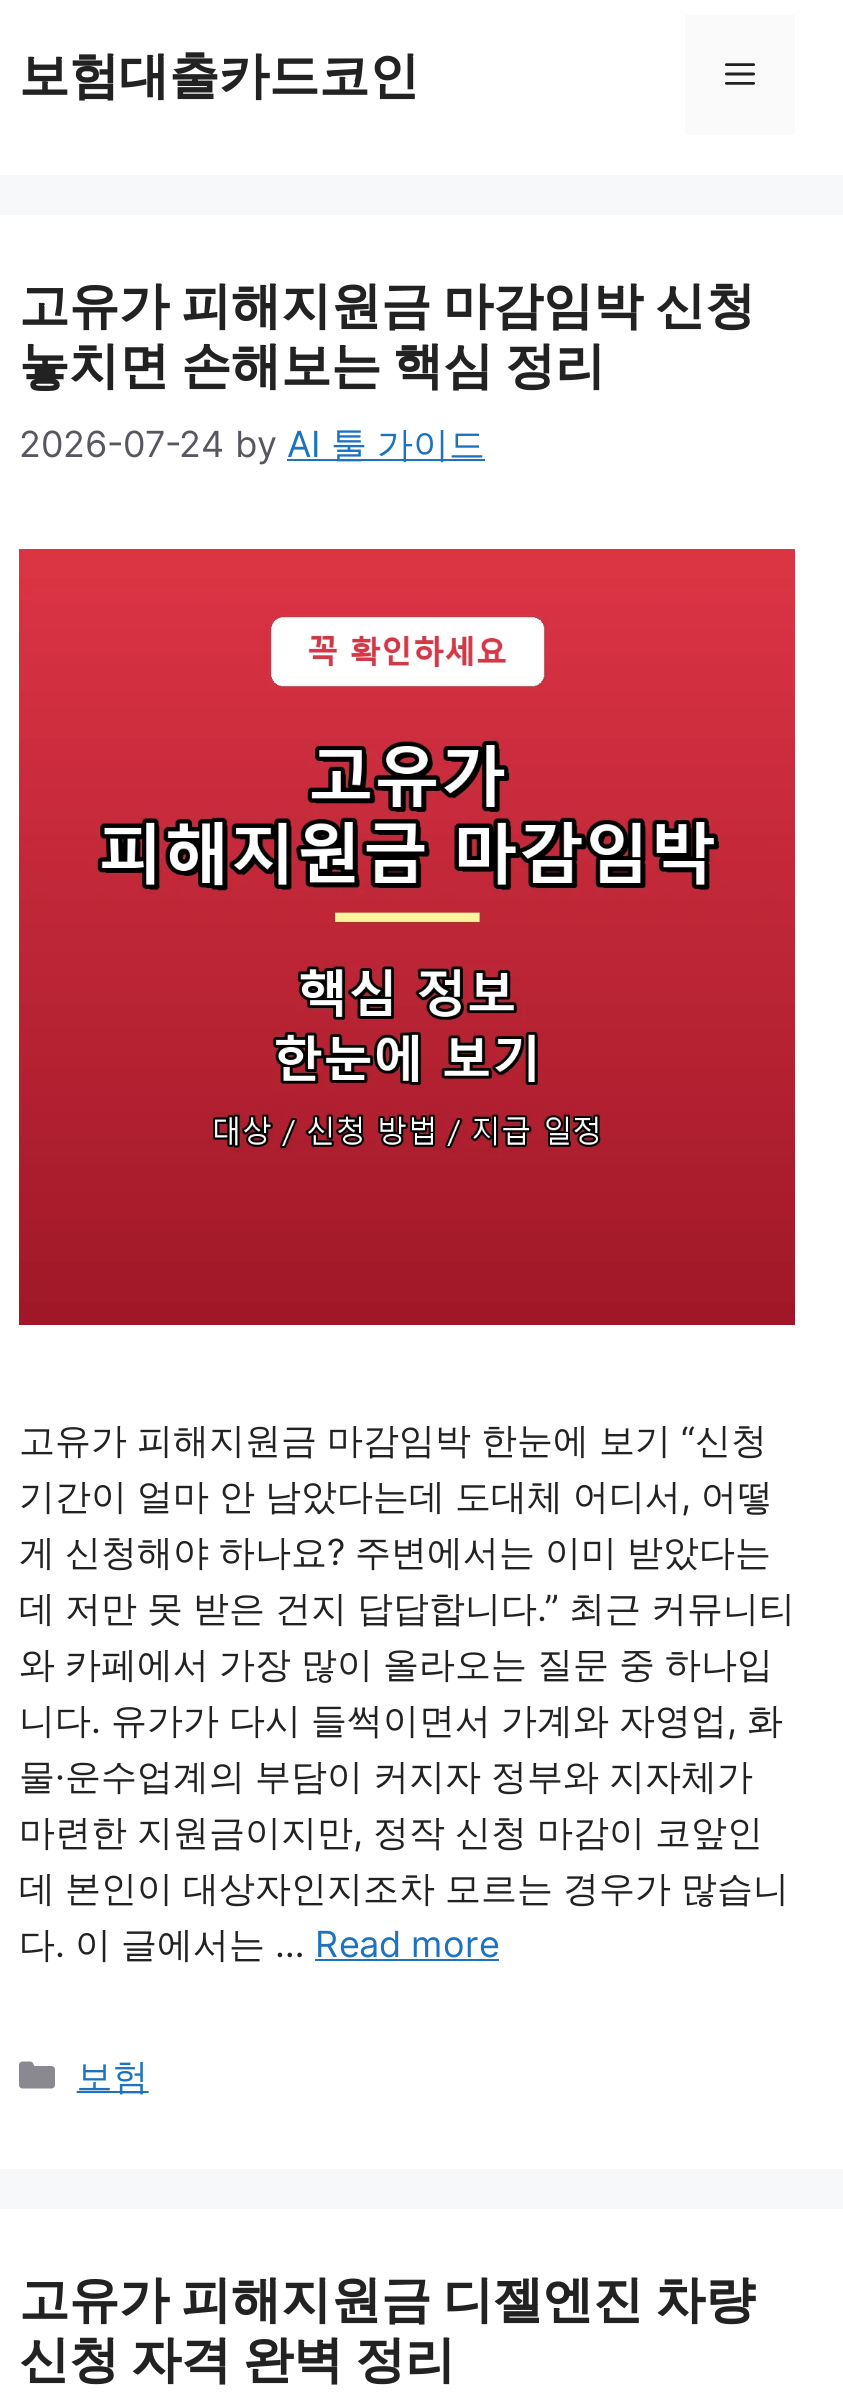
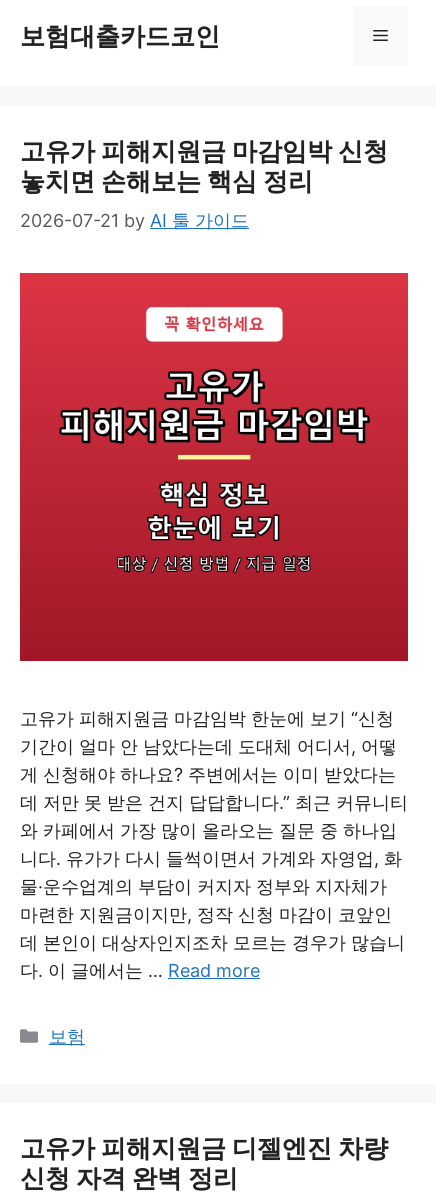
- 2026-07-24 by AI 툴 가이드
+ 2026-07-21 by AI 툴 가이드
